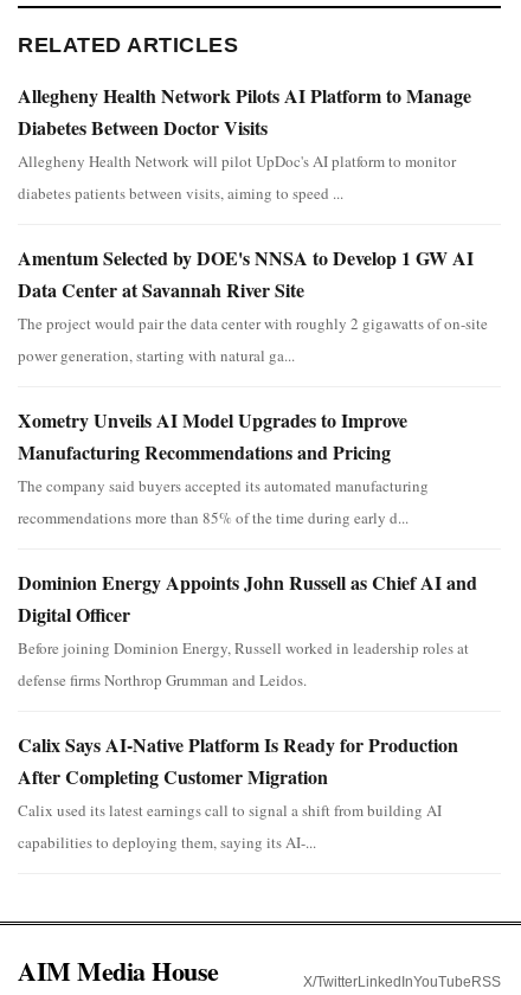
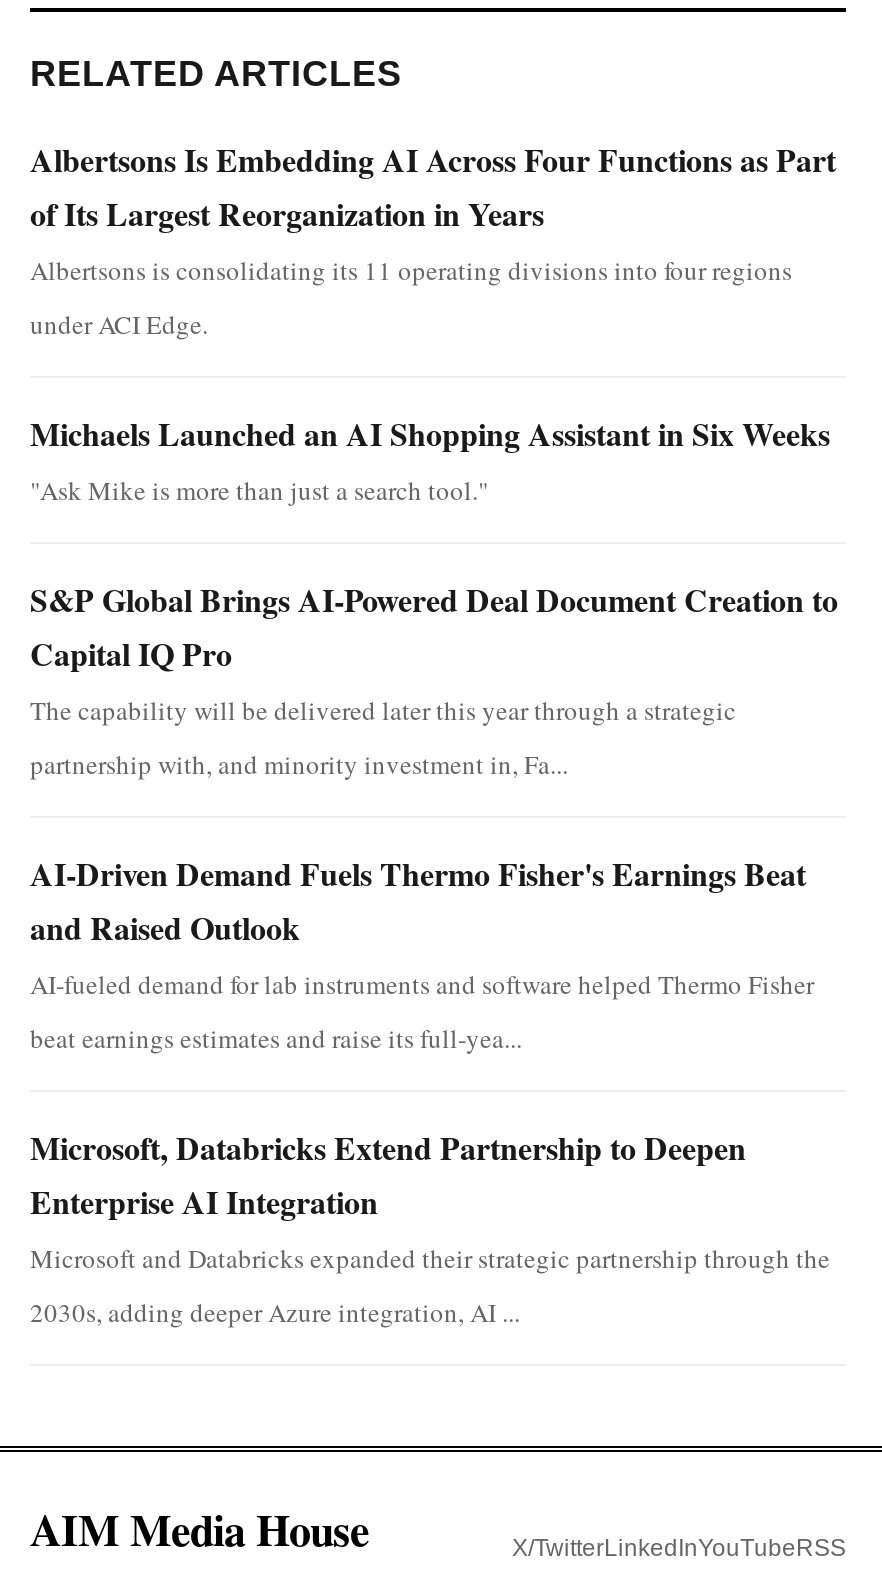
- Allegheny Health Network Pilots AI Platform to Manage
- Diabetes Between Doctor Visits
- Allegheny Health Network will pilot UpDoc's AI platform to monitor
- diabetes patients between visits, aiming to speed ...
- Amentum Selected by DOE's NNSA to Develop 1 GW AI
- Data Center at Savannah River Site
- The project would pair the data center with roughly 2 gigawatts of on-site
- power generation, starting with natural ga...
- Xometry Unveils AI Model Upgrades to Improve
- Manufacturing Recommendations and Pricing
- The company said buyers accepted its automated manufacturing
- recommendations more than 85% of the time during early d...
- Dominion Energy Appoints John Russell as Chief AI and
- Digital Officer
- Before joining Dominion Energy, Russell worked in leadership roles at
- defense firms Northrop Grumman and Leidos.
- Calix Says AI-Native Platform Is Ready for Production
- After Completing Customer Migration
- Calix used its latest earnings call to signal a shift from building AI
- capabilities to deploying them, saying its AI-...
+ Albertsons Is Embedding AI Across Four Functions as Part
+ of Its Largest Reorganization in Years
+ Albertsons is consolidating its 11 operating divisions into four regions
+ under ACI Edge.
+ Michaels Launched an AI Shopping Assistant in Six Weeks
+ "Ask Mike is more than just a search tool."
+ S&P Global Brings AI-Powered Deal Document Creation to
+ Capital IQ Pro
+ The capability will be delivered later this year through a strategic
+ partnership with, and minority investment in, Fa...
+ AI-Driven Demand Fuels Thermo Fisher's Earnings Beat
+ and Raised Outlook
+ AI-fueled demand for lab instruments and software helped Thermo Fisher
+ beat earnings estimates and raise its full-yea...
+ Microsoft, Databricks Extend Partnership to Deepen
+ Enterprise AI Integration
+ Microsoft and Databricks expanded their strategic partnership through the
+ 2030s, adding deeper Azure integration, AI ...
